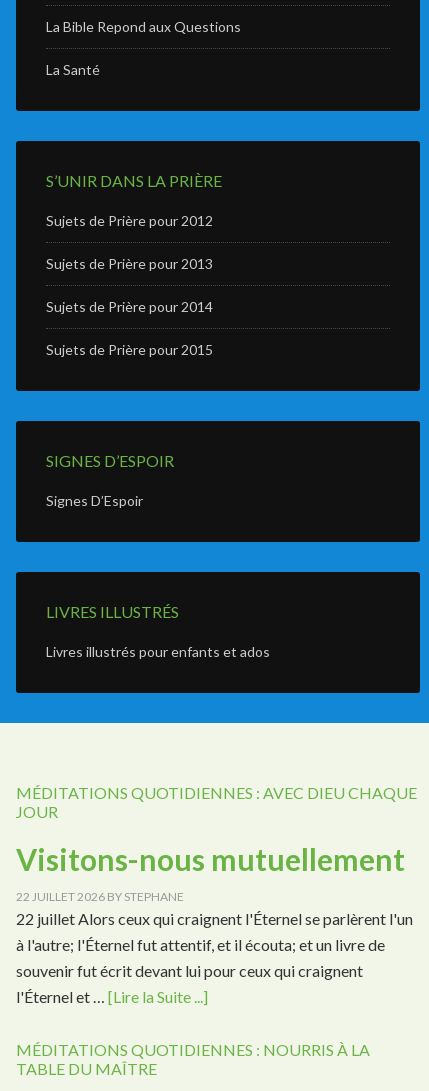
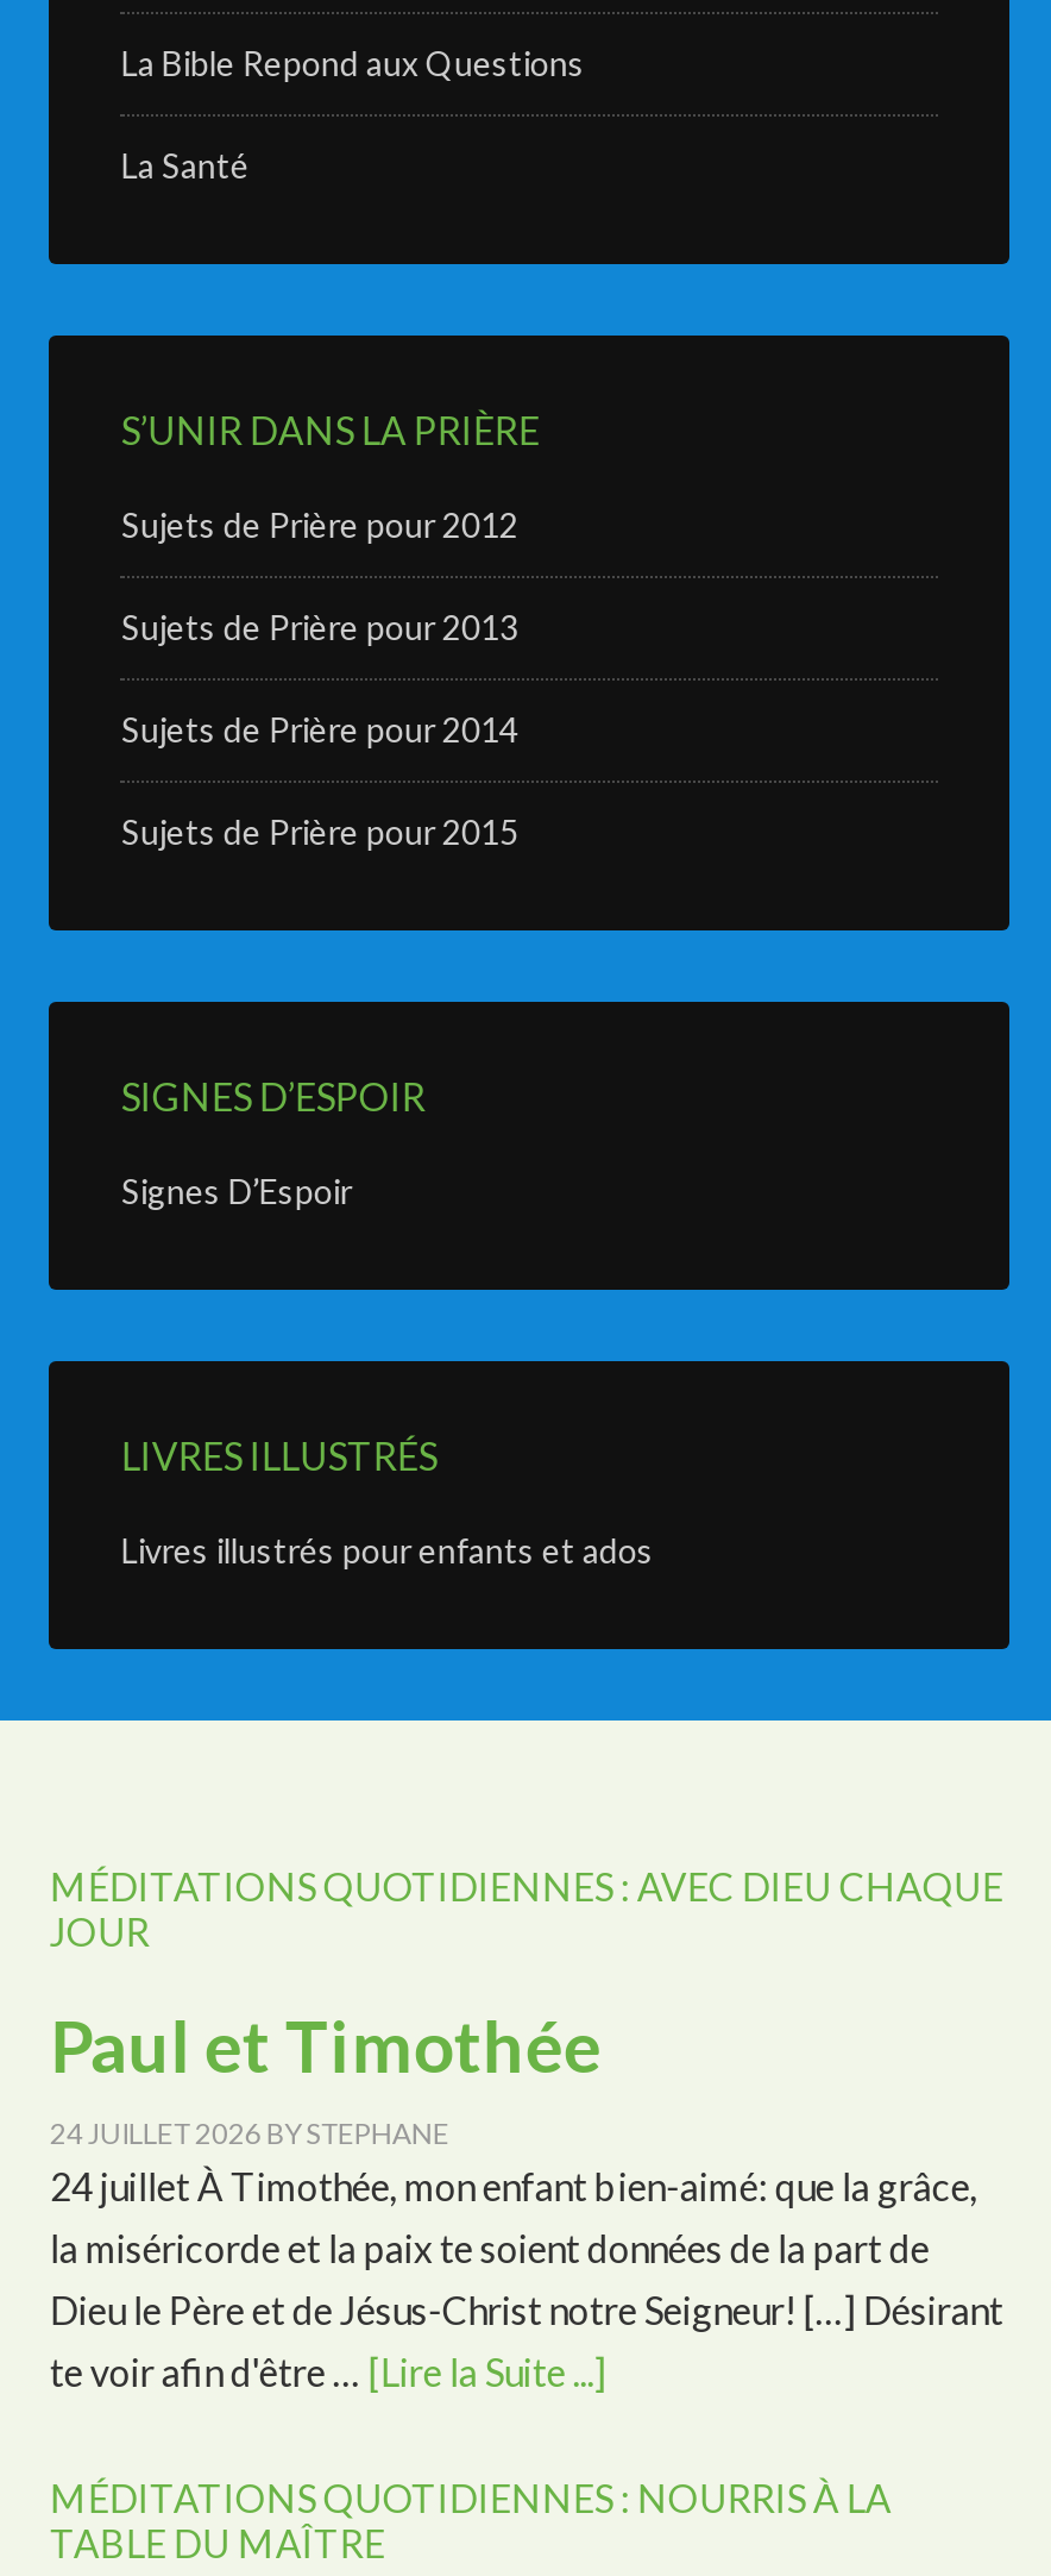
- Visitons-nous mutuellement
- 22 JUILLET 2026 BYSTEPHANE
- 22 juillet Alors ceux qui craignent l'Éternel se parlèrent l'un
- à l'autre; l'Éternel fut attentif, et il écouta; et un livre de
- souvenir fut écrit devant lui pour ceux qui craignent
- l'Éternel et … [Lire la Suite ...]
+ Paul et Timothée
+ 24 JUILLET 2026 BYSTEPHANE
+ 24 juillet À Timothée, mon enfant bien-aimé: que la grâce,
+ la miséricorde et la paix te soient données de la part de
+ Dieu le Père et de Jésus-Christ notre Seigneur! […] Désirant
+ te voir afin d'être … [Lire la Suite ...]
